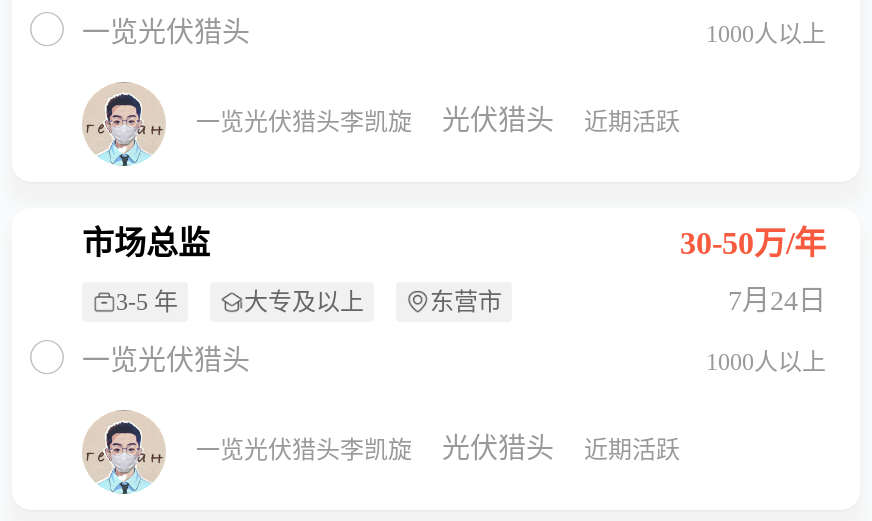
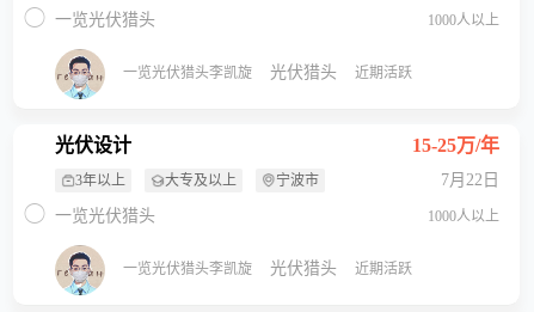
- 市场总监
- 30-50万/年
+ 光伏设计
+ 15-25万/年

- 3-5 年
+ 3年以上

- 东营市
+ 宁波市

- 7月24日
+ 7月22日
